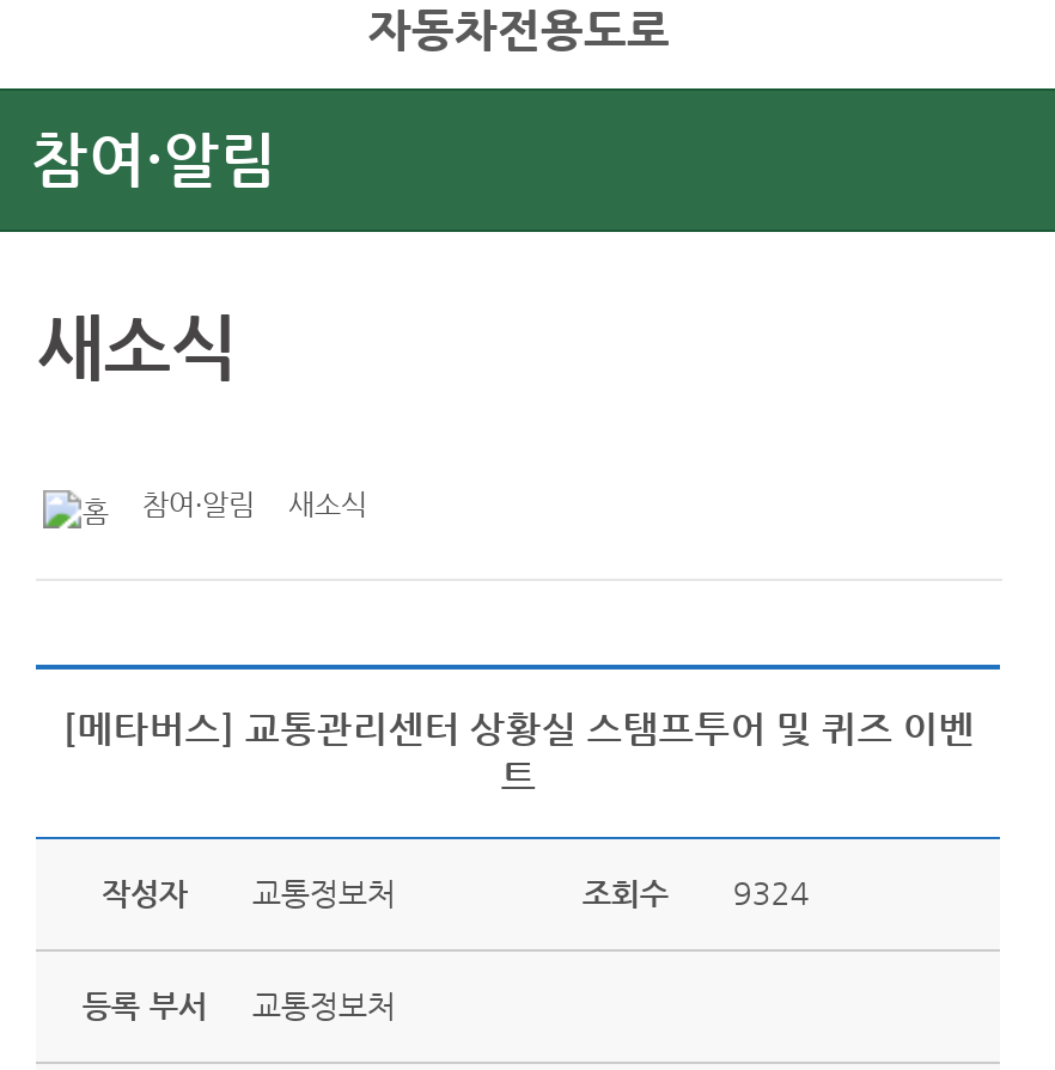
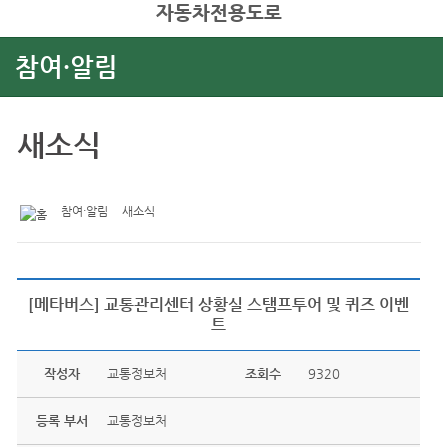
- 조회수 9324
+ 조회수 9320
